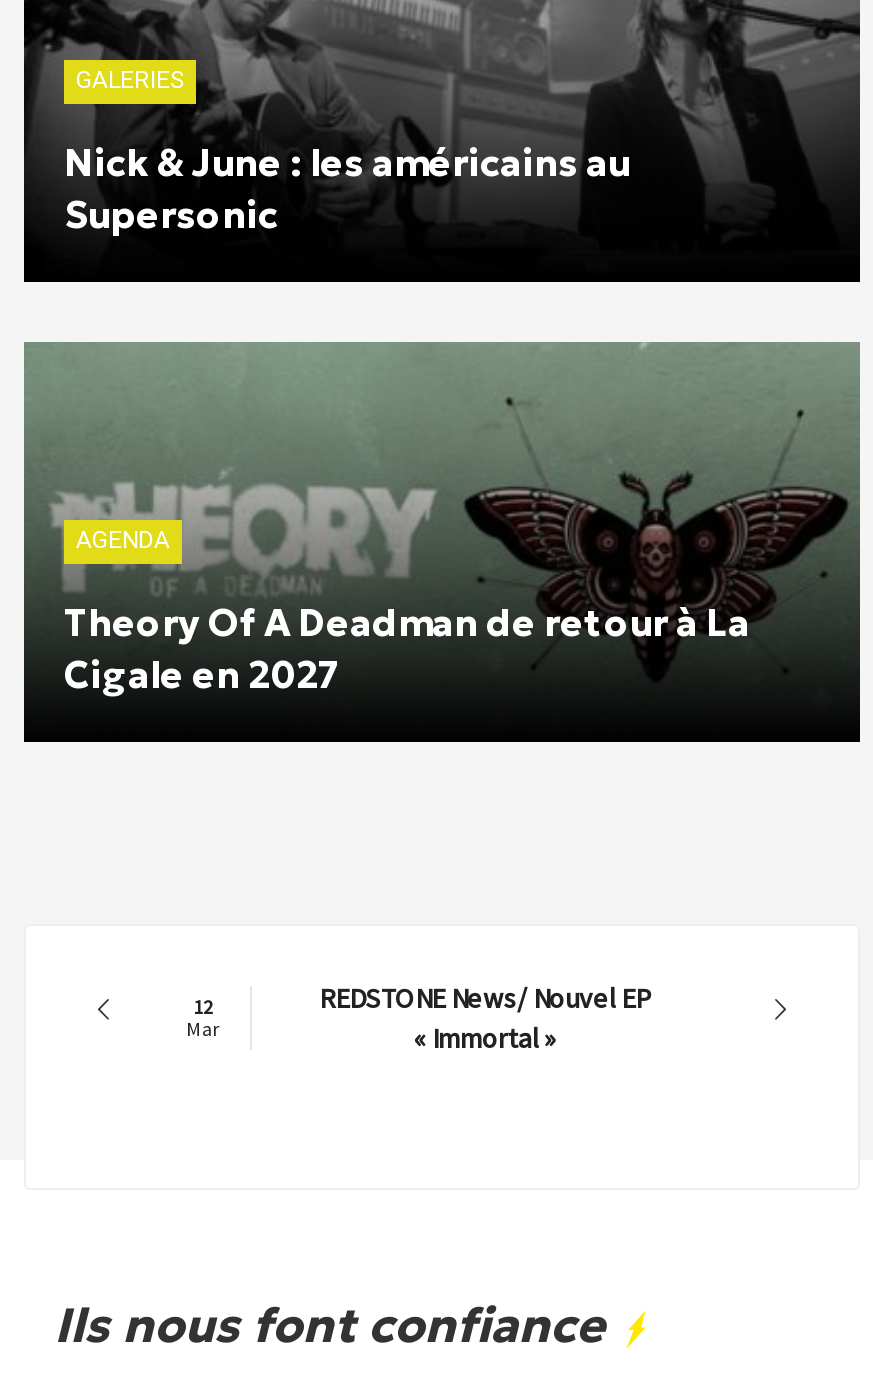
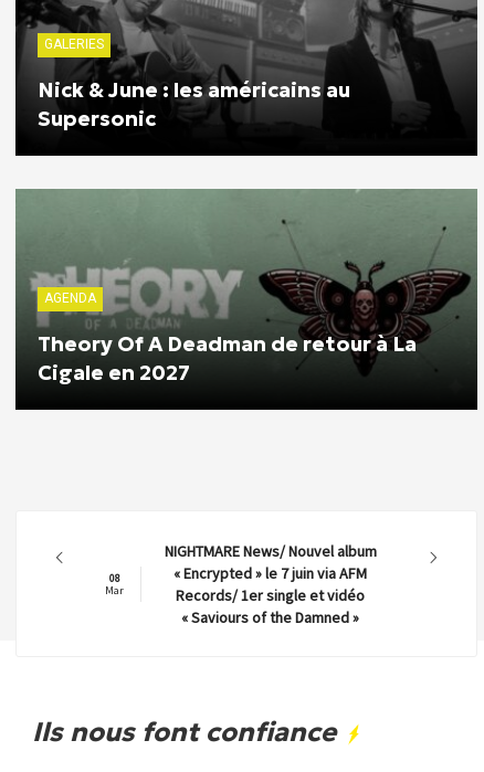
- REDSTONE News/ Nouvel EP
- « Immortal »
+ NIGHTMARE News/ Nouvel album
+ « Encrypted » le 7 juin via AFM
+ Records/ 1er single et vidéo
+ « Saviours of the Damned »

- 12
+ 08

moved down: Mar
